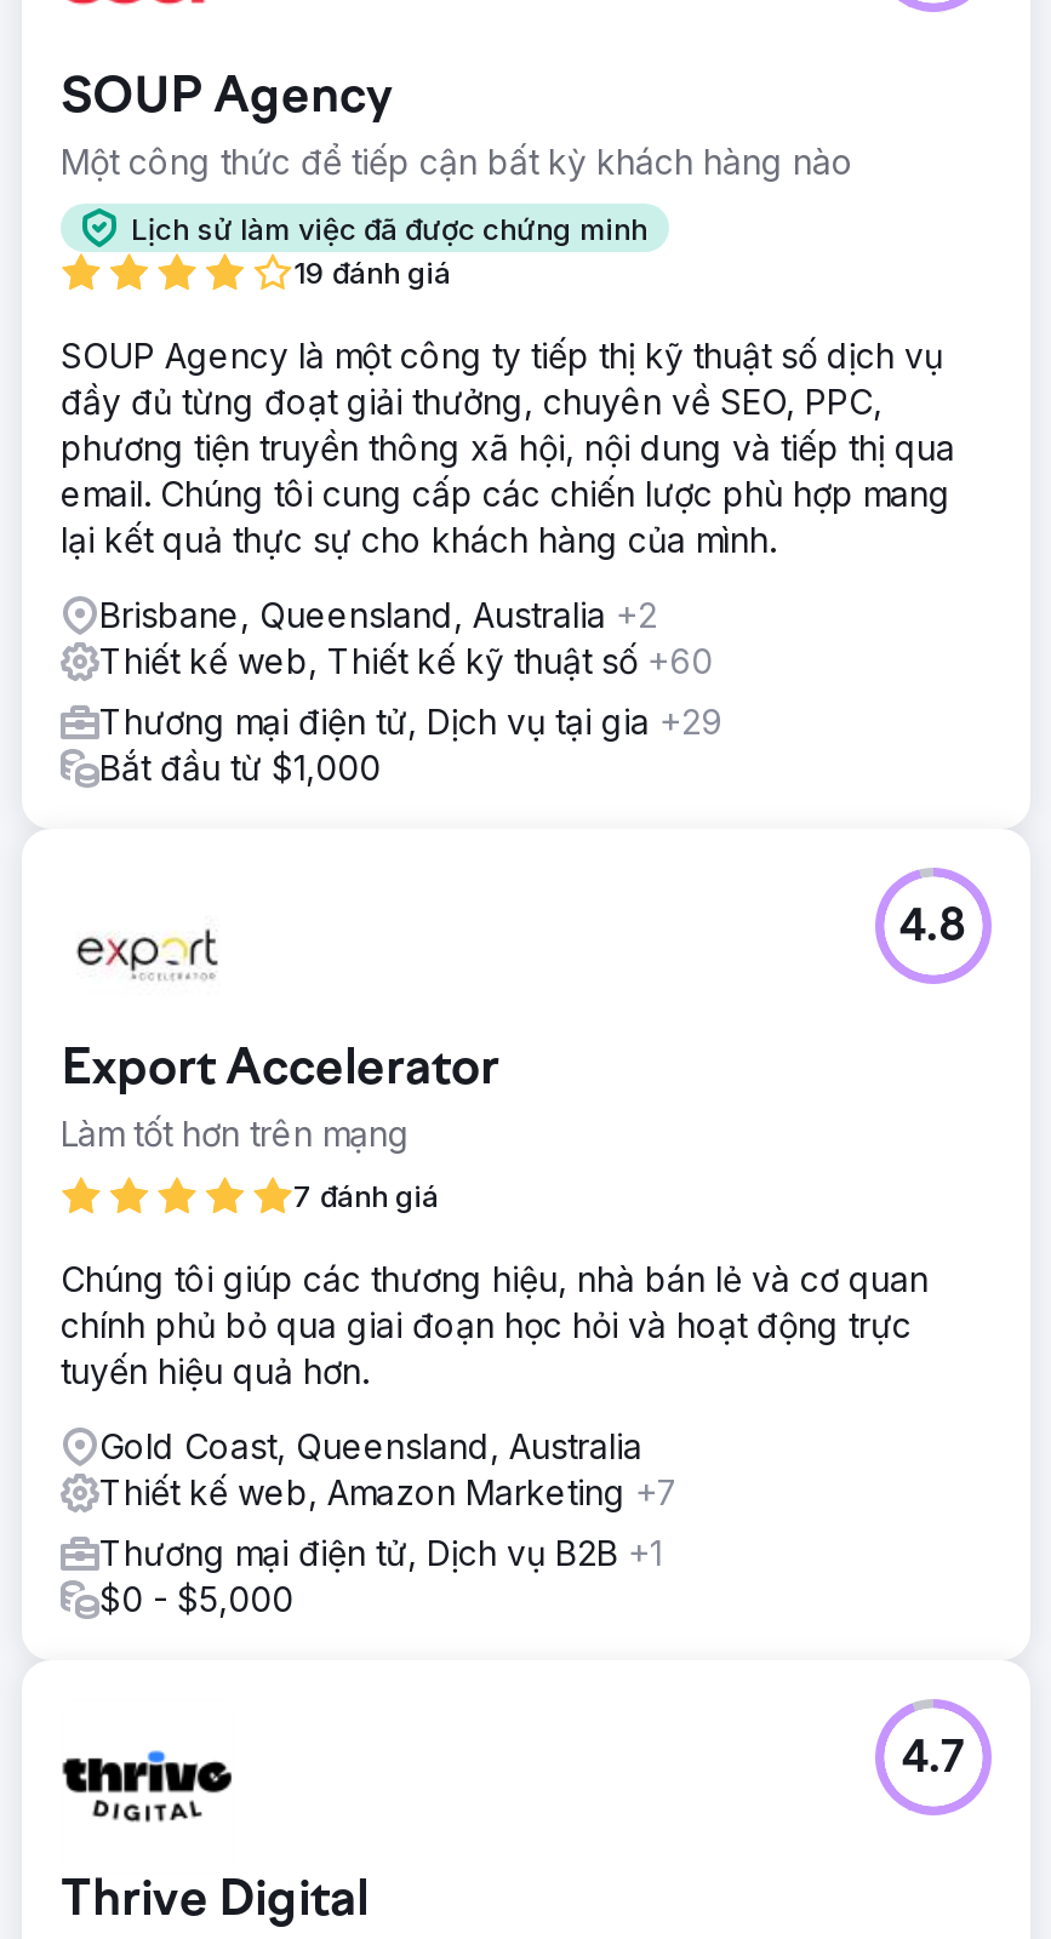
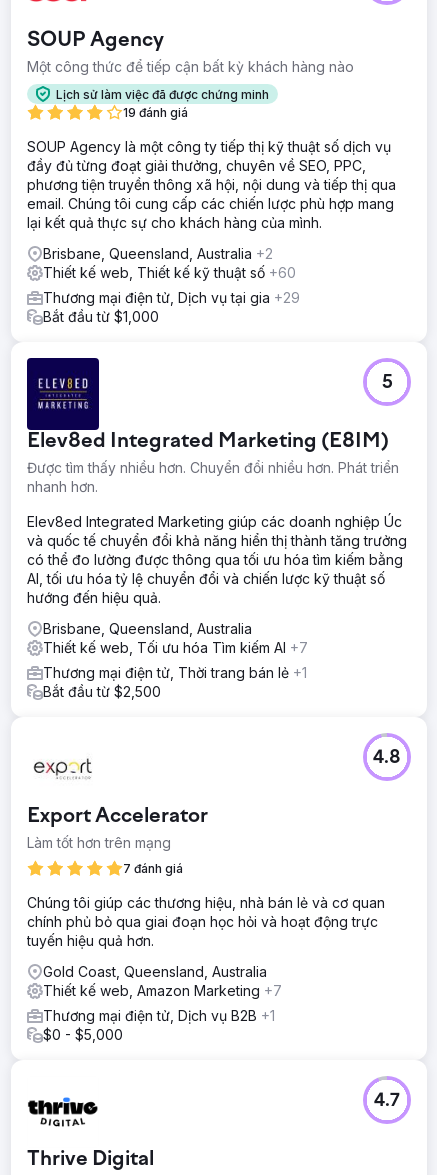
+ [image]
+ Elev8ed Integrated Marketing (E8IM)
+ Được tìm thấy nhiều hơn. Chuyển đổi nhiều hơn. Phát triển
+ nhanh hơn.

+ Elev8ed Integrated Marketing giúp các doanh nghiệp Úc
+ và quốc tế chuyển đổi khả năng hiển thị thành tăng trưởng
+ có thể đo lường được thông qua tối ưu hóa tìm kiếm bằng
+ AI, tối ưu hóa tỷ lệ chuyển đổi và chiến lược kỹ thuật số
+ hướng đến hiệu quả.
+ Brisbane, Queensland, Australia
+ Thiết kế web, Tối ưu hóa Tìm kiếm AI +7
+ Thương mại điện tử, Thời trang bán lẻ +1
+ Bắt đầu từ $2,500

+ 5
